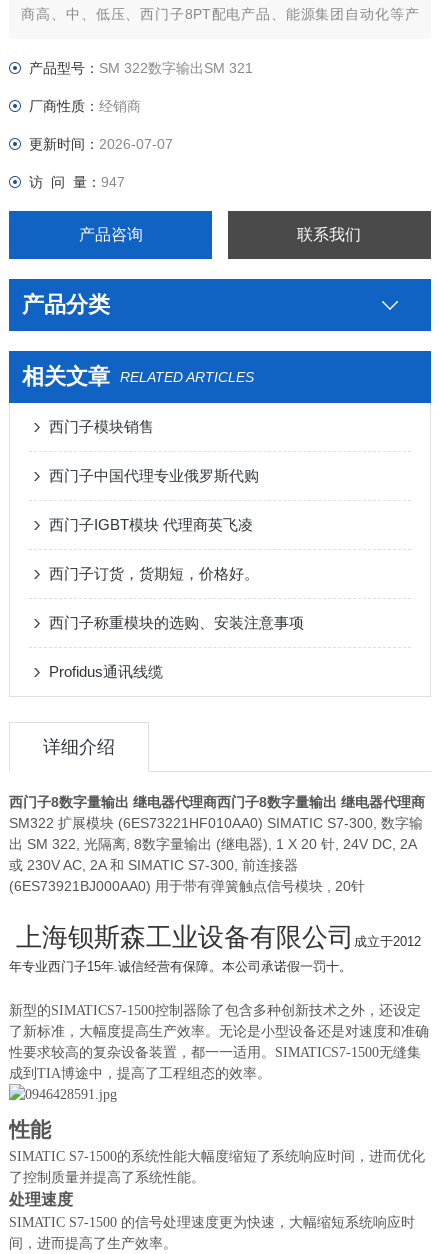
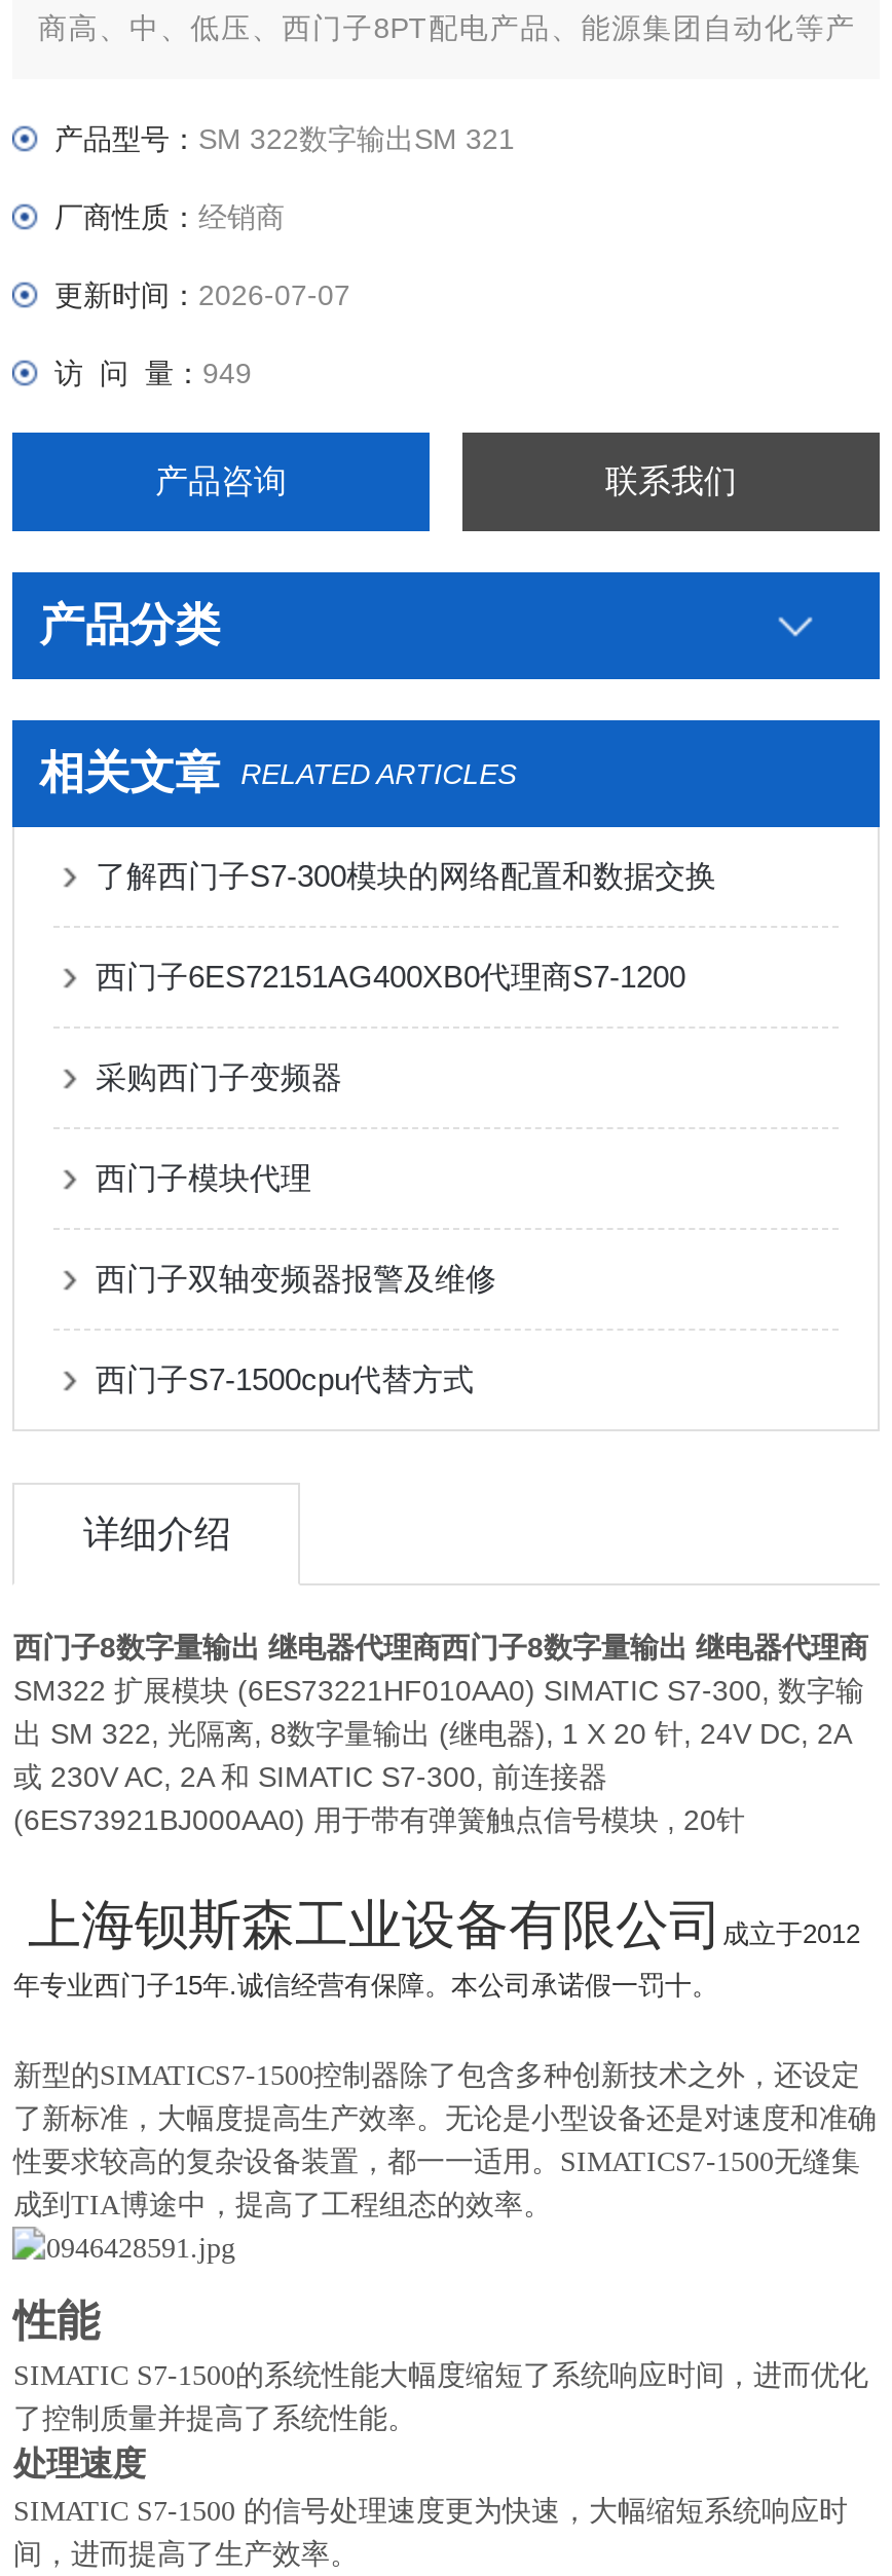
- 访 问 量：947
+ 访 问 量：949

- 西门子模块销售
+ 了解西门子S7-300模块的网络配置和数据交换

- 西门子中国代理专业俄罗斯代购
+ 西门子6ES72151AG400XB0代理商S7-1200

- 西门子IGBT模块 代理商英飞凌
+ 采购西门子变频器

- 西门子订货，货期短，价格好。
+ 西门子模块代理

- 西门子称重模块的选购、安装注意事项
+ 西门子双轴变频器报警及维修

- Profidus通讯线缆
+ 西门子S7-1500cpu代替方式
